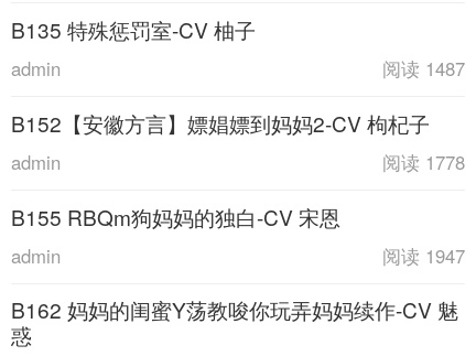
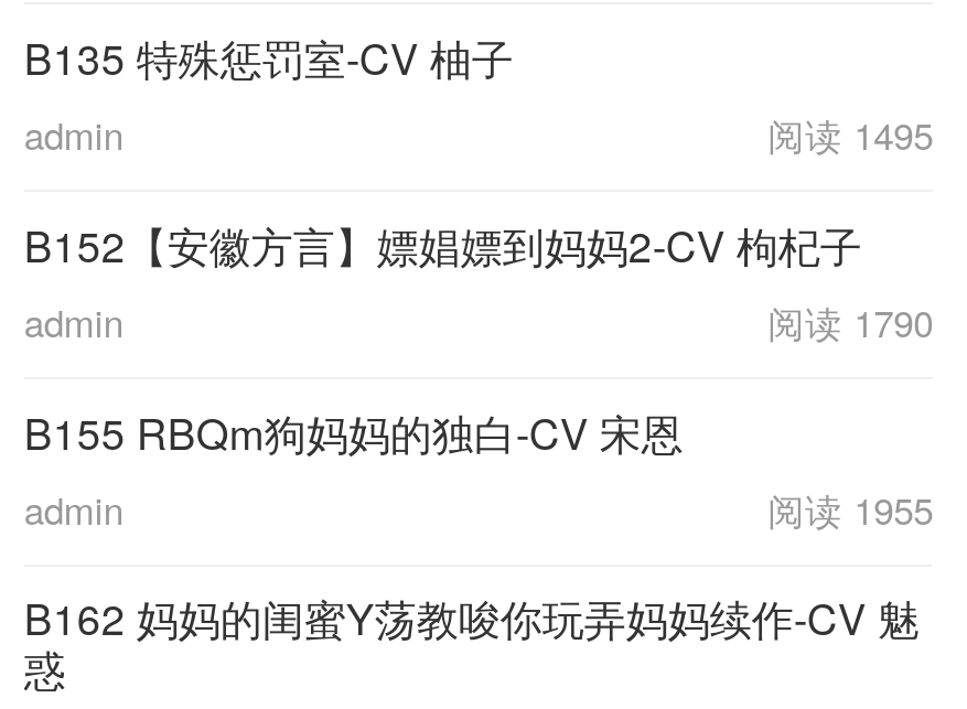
- 阅读 1487
+ 阅读 1495

- 阅读 1778
+ 阅读 1790

- 阅读 1947
+ 阅读 1955
